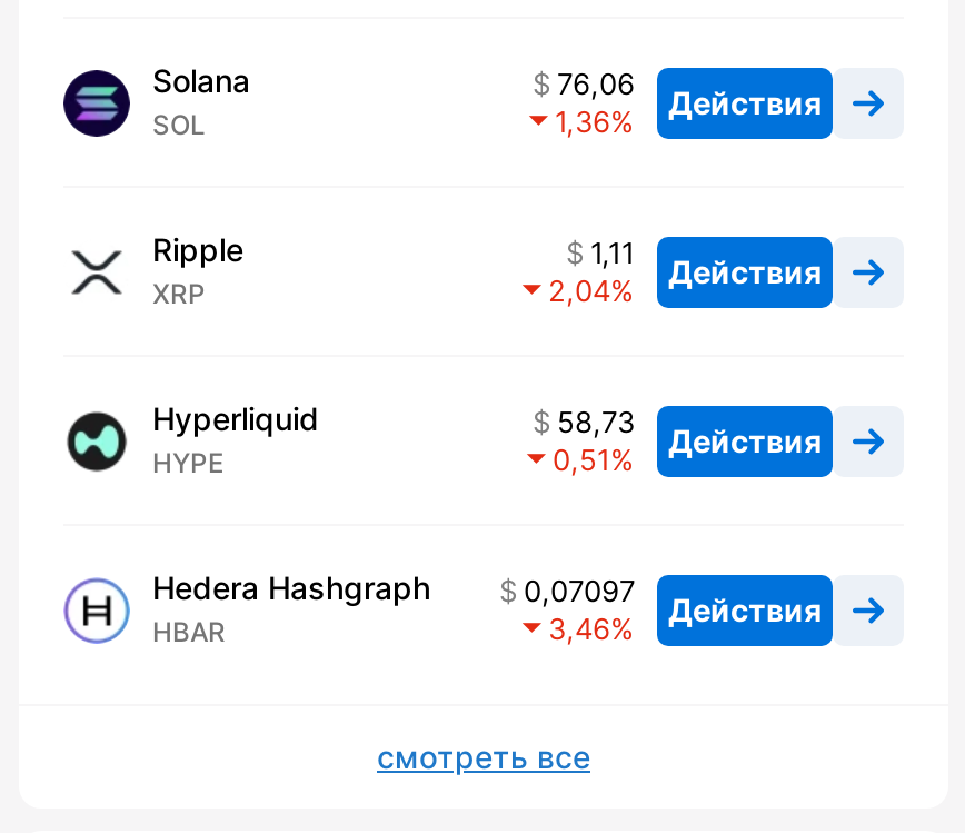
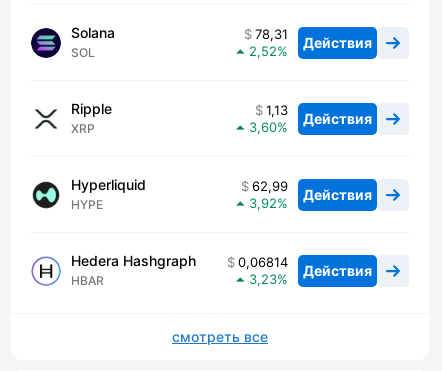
- 76,06 Действия
+ 78,31 Действия

- 1,36
+ 2,52

- 1,11 Действия
+ 1,13 Действия

- 2,04
+ 3,60

- 58,73 Действия
+ 62,99 Действия

- 0,51
+ 3,92

- 0,07097 Действия
+ 0,06814 Действия

- 3,46
+ 3,23
